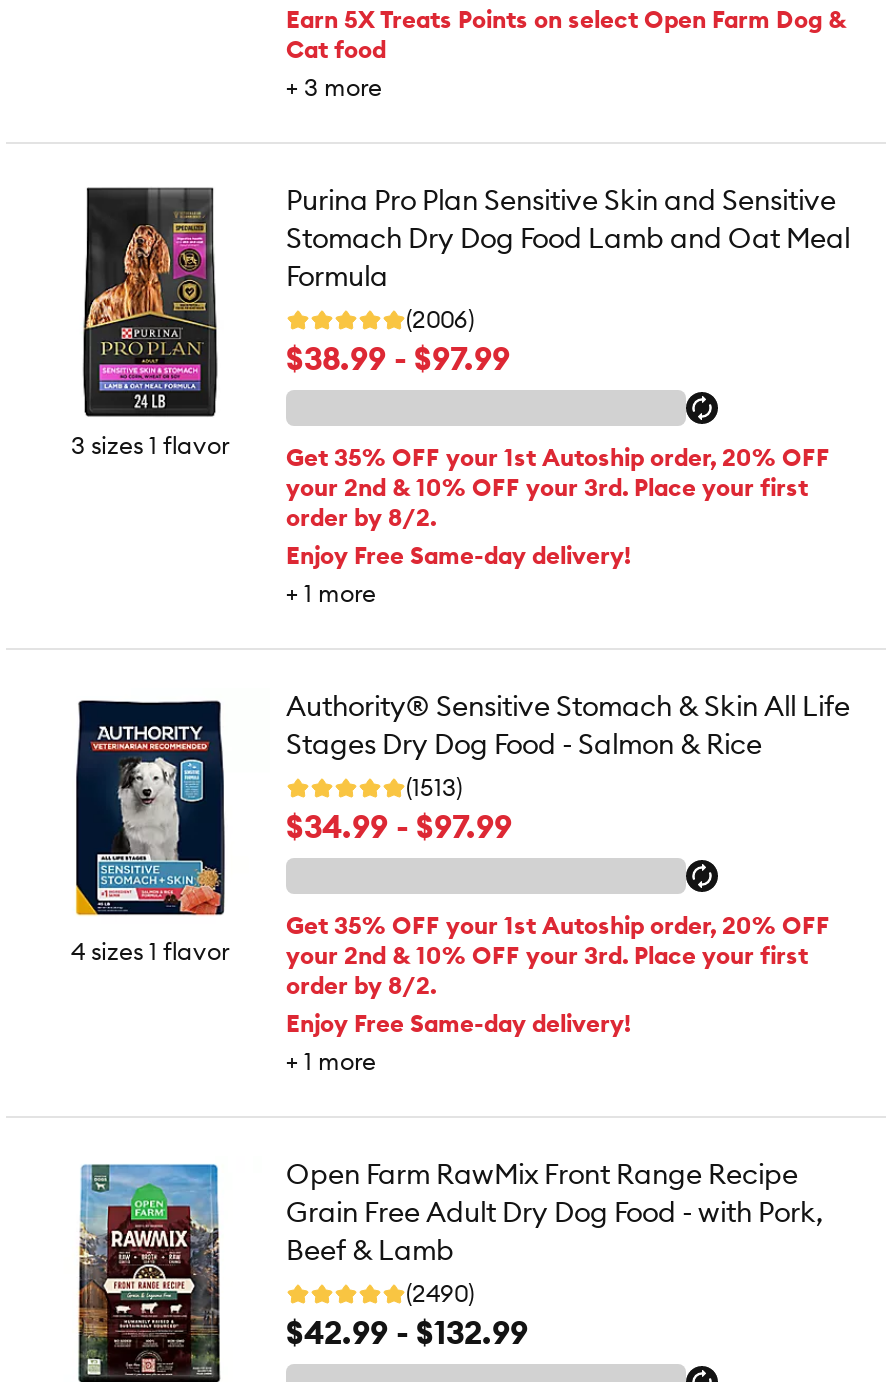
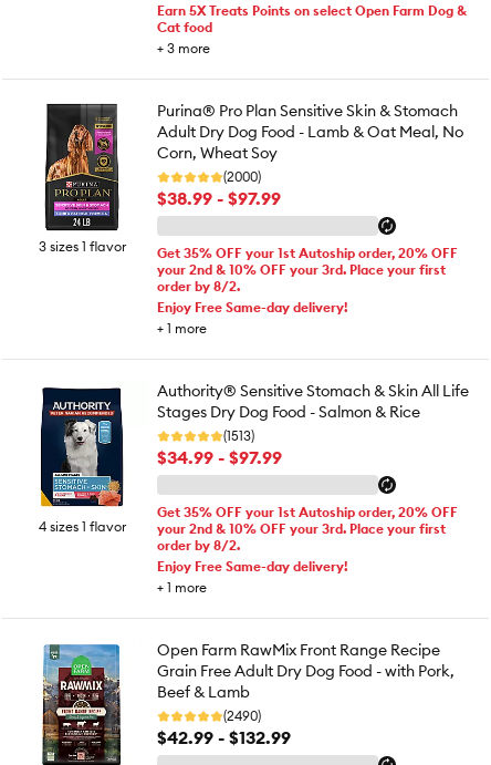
- Purina Pro Plan Sensitive Skin and Sensitive
- Stomach Dry Dog Food Lamb and Oat Meal
- Formula
- (2006)
+ Purina® Pro Plan Sensitive Skin & Stomach
+ Adult Dry Dog Food - Lamb & Oat Meal, No
+ Corn, Wheat Soy
+ (2000)
